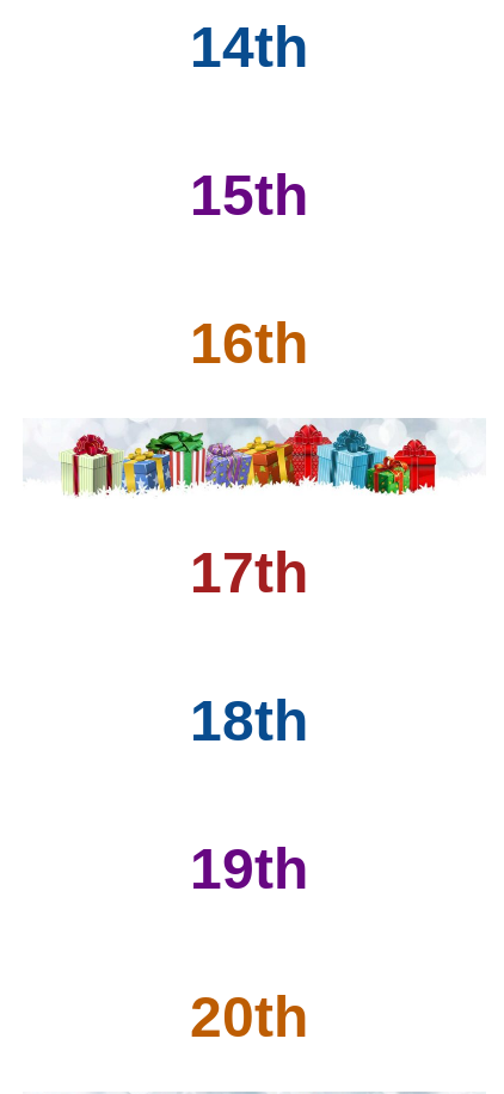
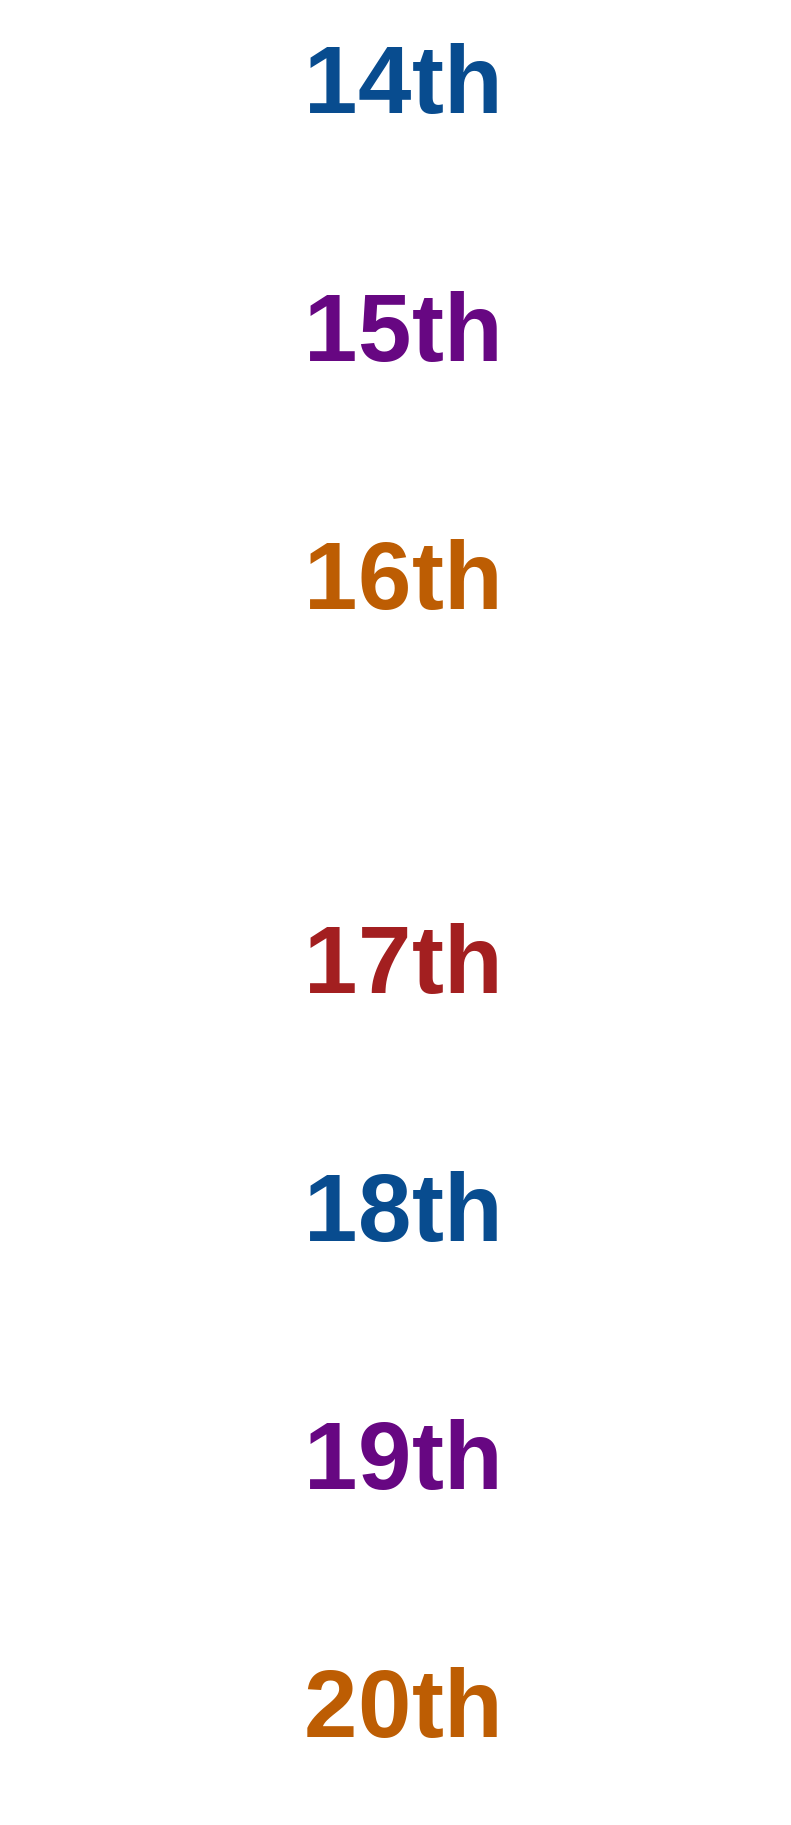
- [image]
